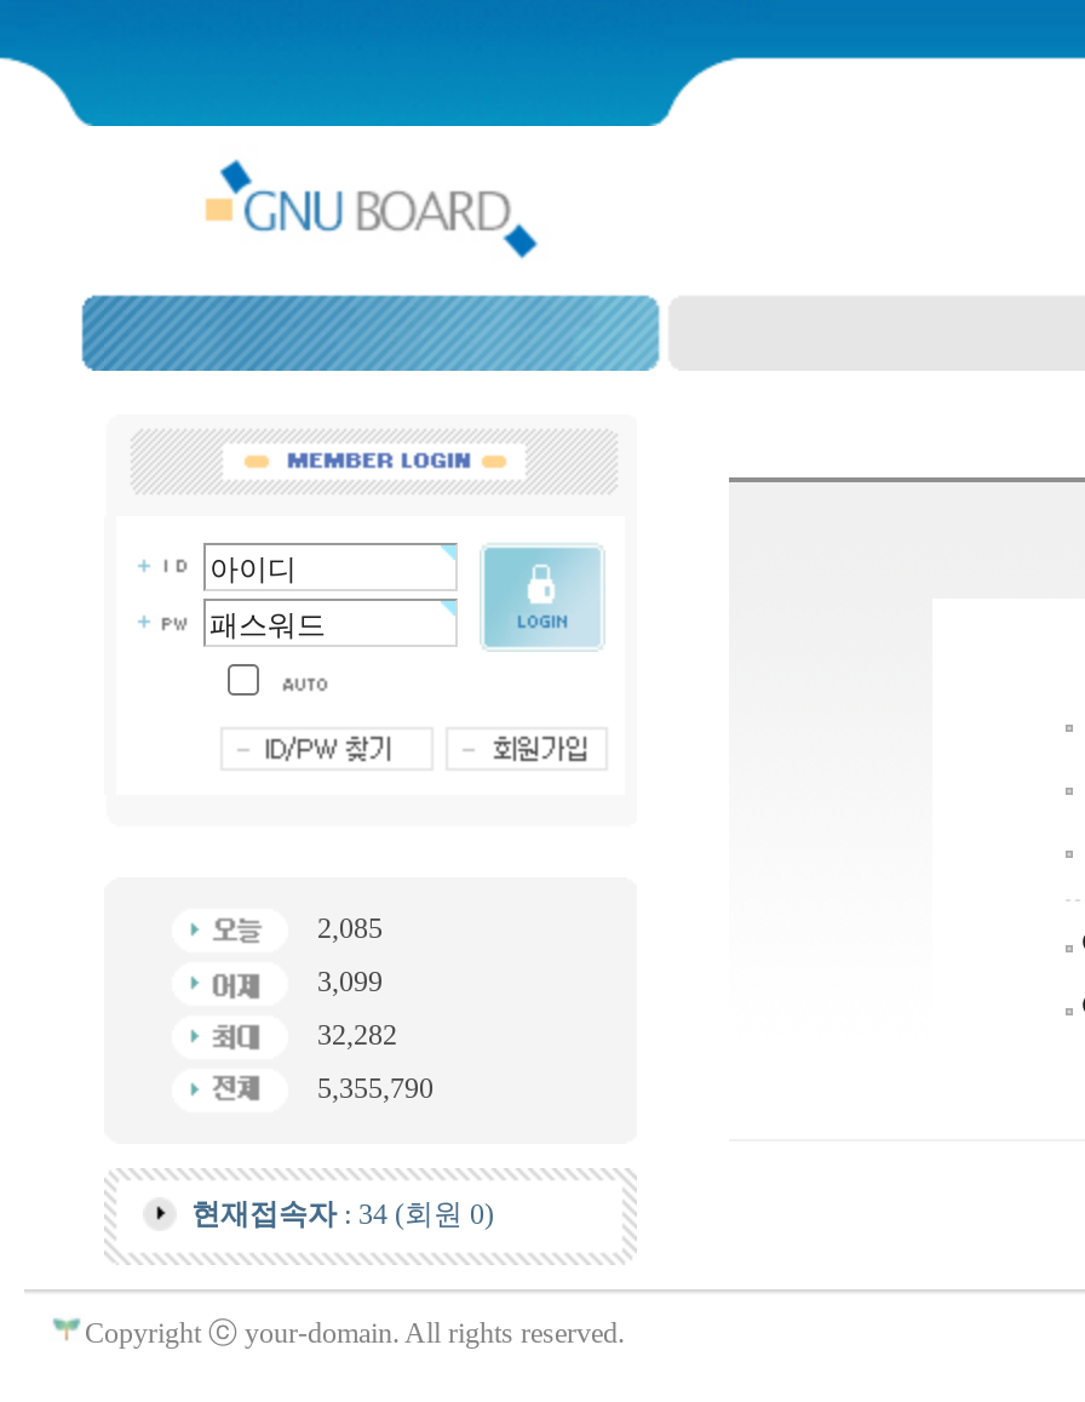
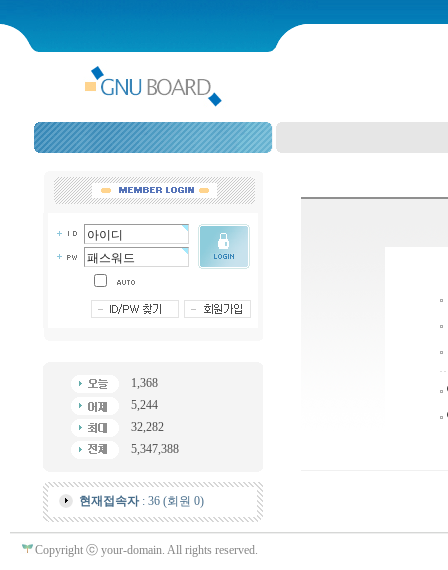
- 2,085
+ 1,368

- 3,099
+ 5,244

- 5,355,790
+ 5,347,388

- 현재접속자: 34 (회원 0)
+ 현재접속자: 36 (회원 0)
